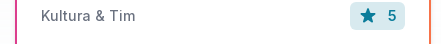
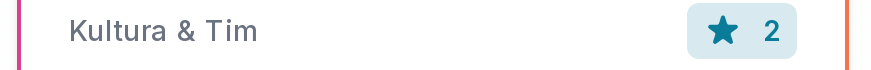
- 5
+ 2
